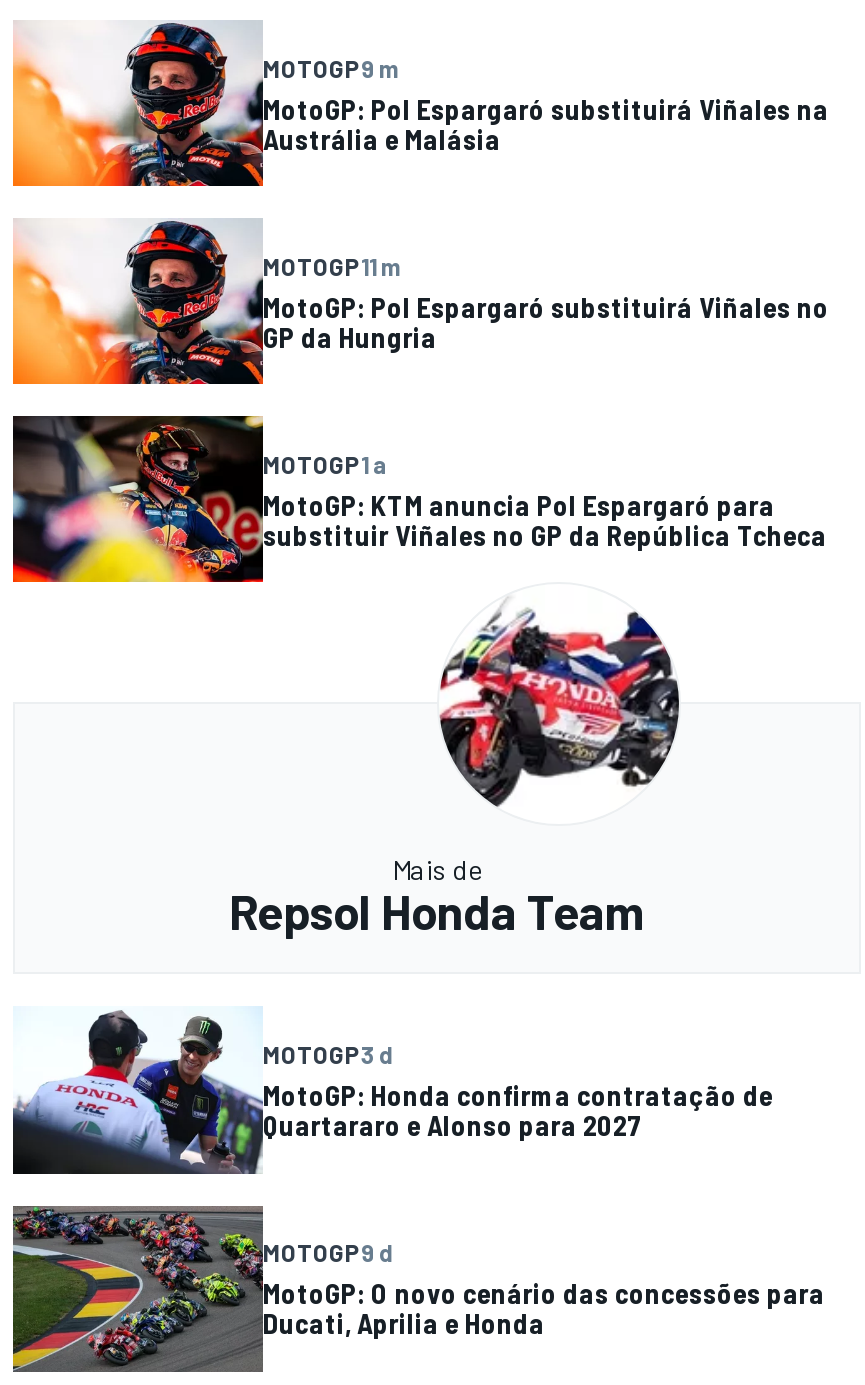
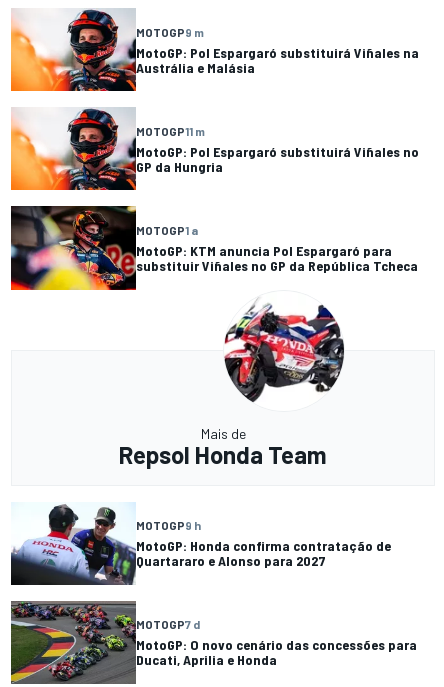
- MOTOGP3 d
+ MOTOGP9 h

- MOTOGP9 d
+ MOTOGP7 d
